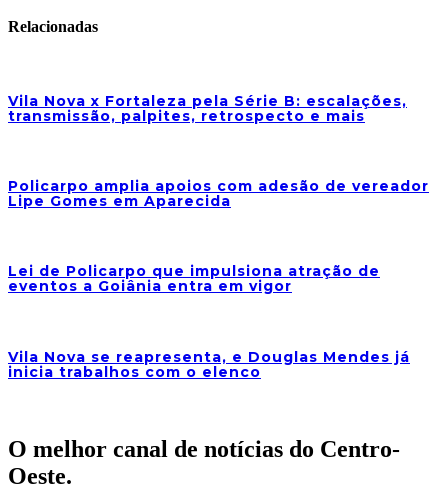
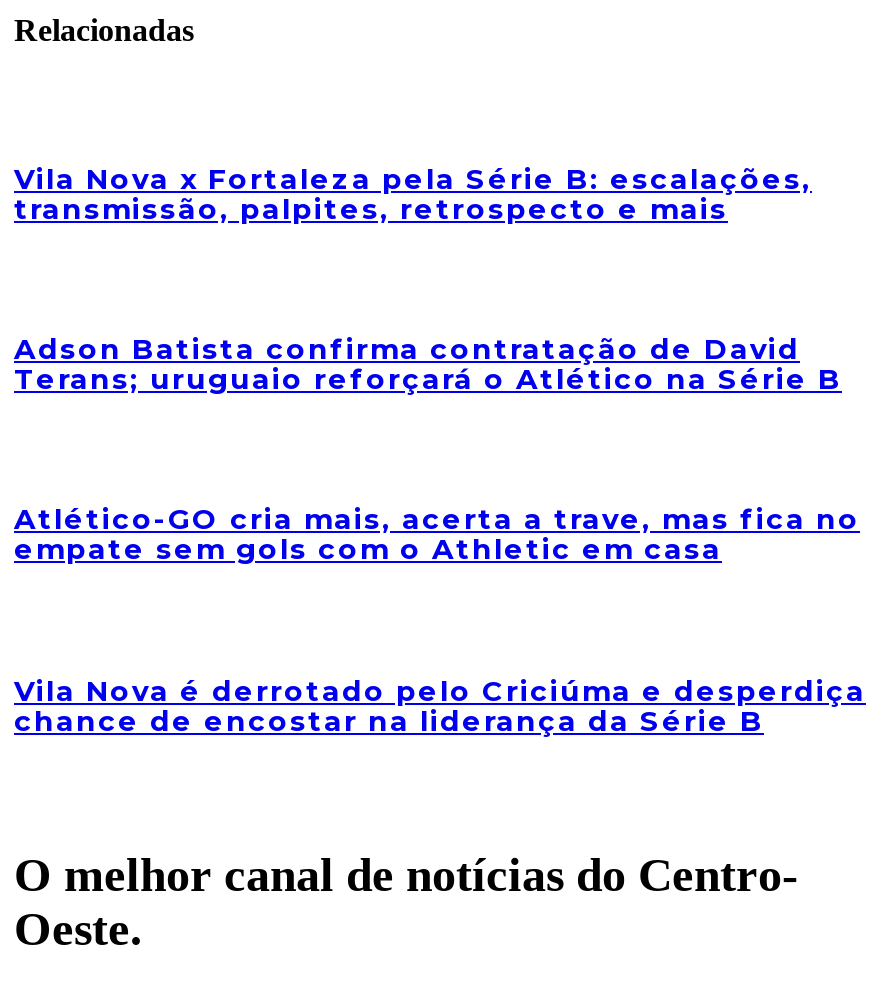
- Policarpo amplia apoios com adesão de vereador
- Lipe Gomes em Aparecida
+ Adson Batista confirma contratação de David
+ Terans; uruguaio reforçará o Atlético na Série B

- Lei de Policarpo que impulsiona atração de
- eventos a Goiânia entra em vigor
+ Atlético-GO cria mais, acerta a trave, mas fica no
+ empate sem gols com o Athletic em casa

- Vila Nova se reapresenta, e Douglas Mendes já
- inicia trabalhos com o elenco
+ Vila Nova é derrotado pelo Criciúma e desperdiça
+ chance de encostar na liderança da Série B
